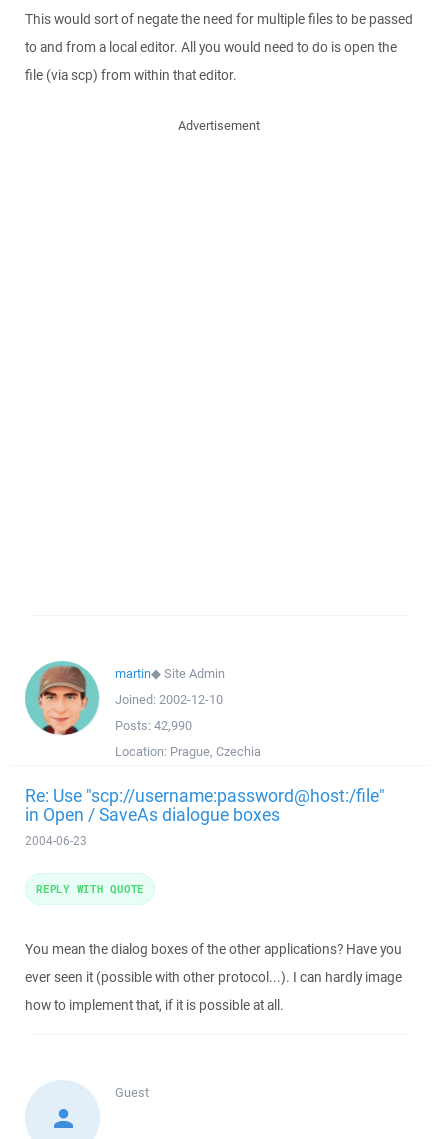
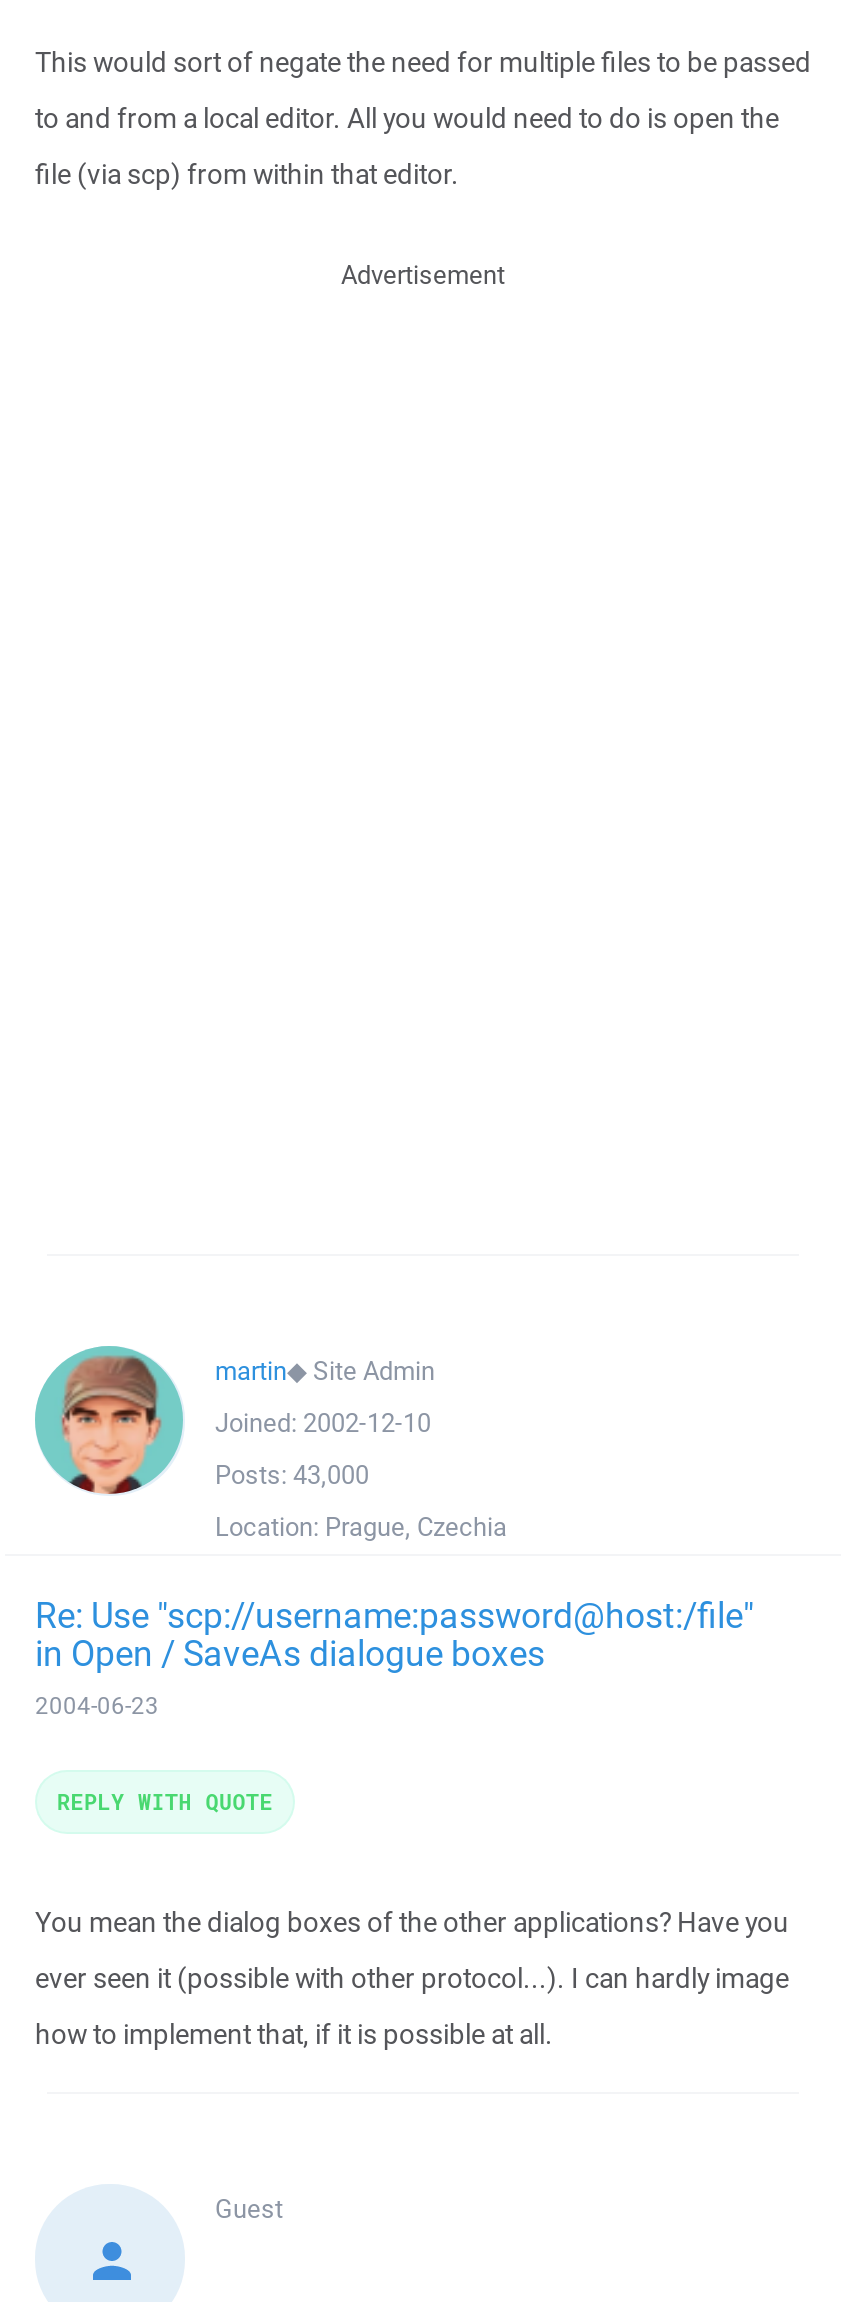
- Posts: 42,990
+ Posts: 43,000
